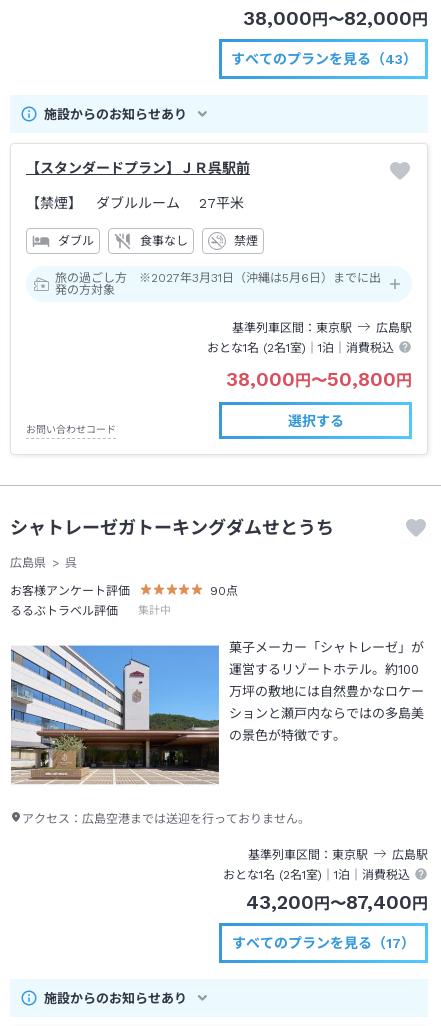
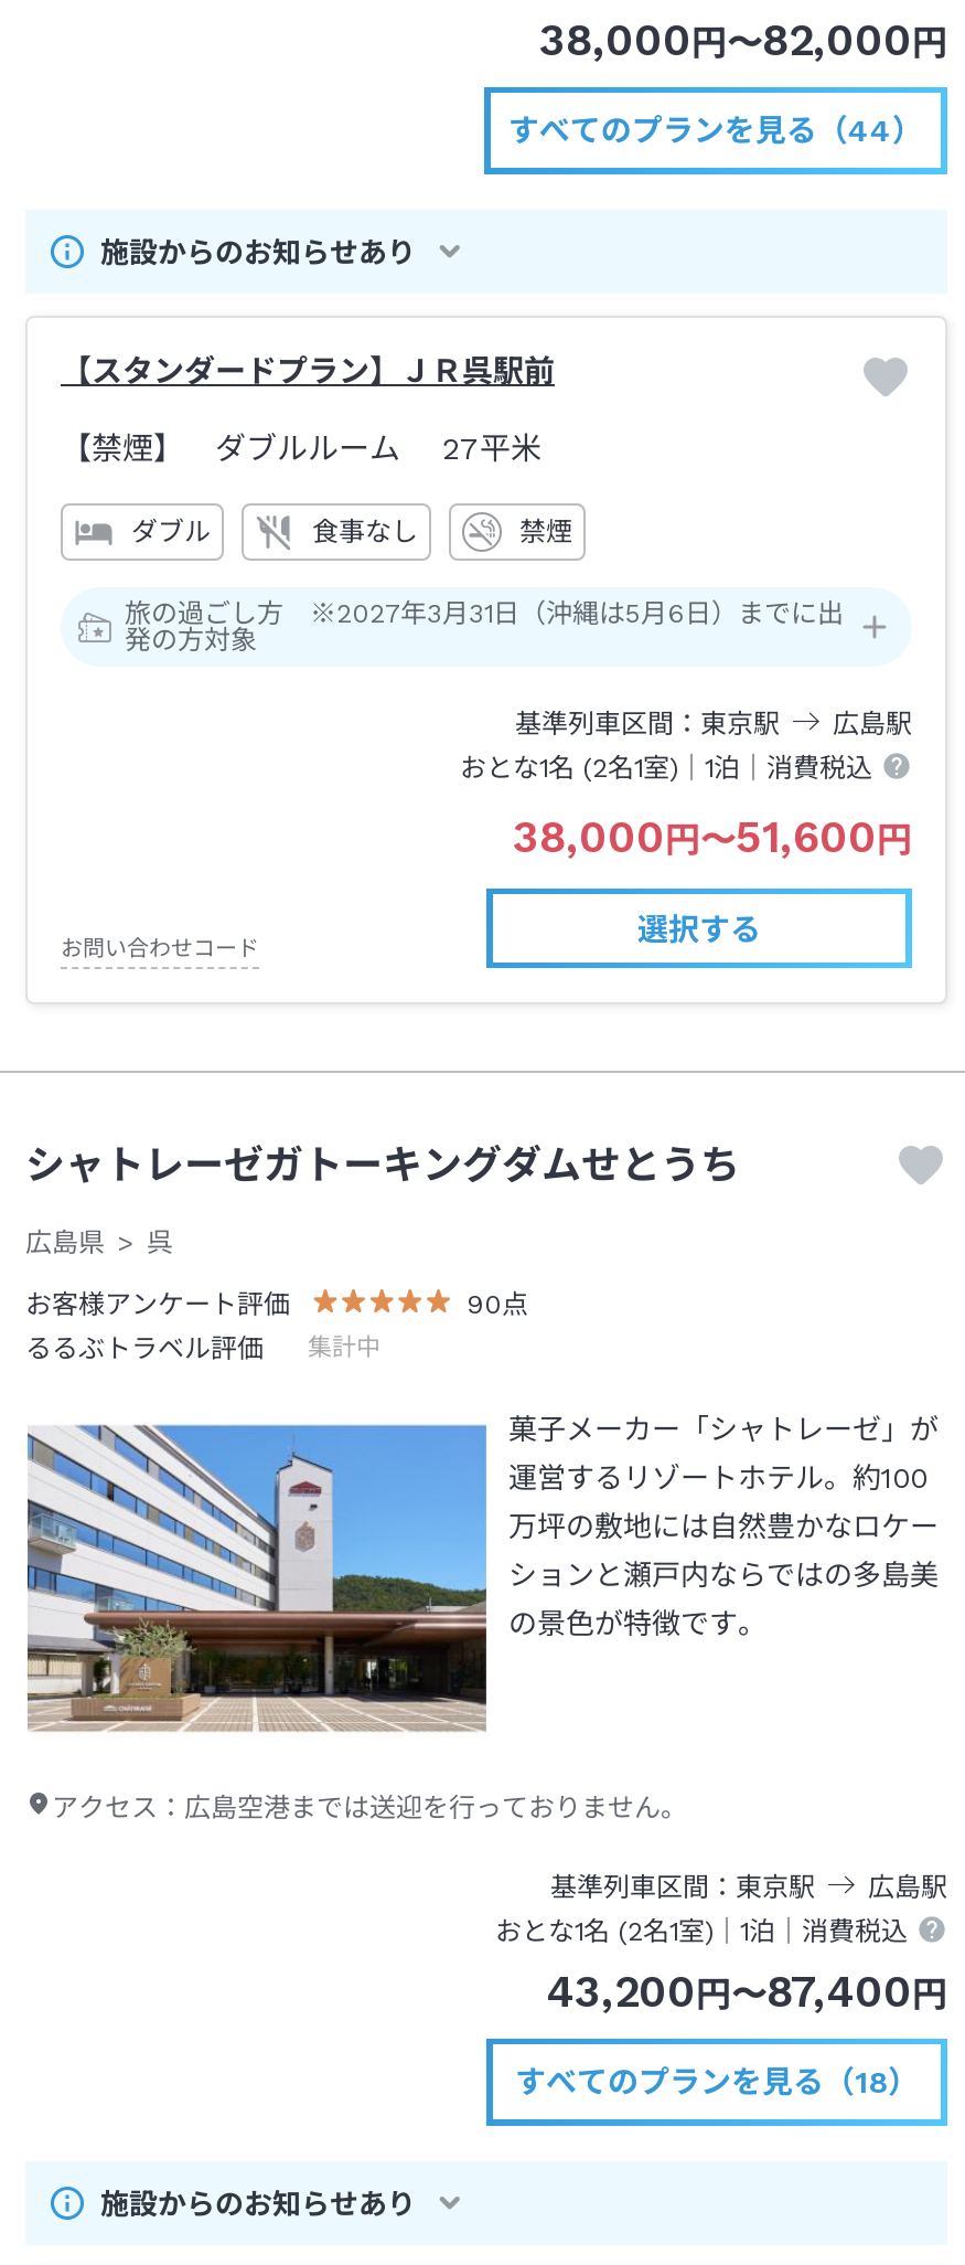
- すべてのプランを見る（43）
+ すべてのプランを見る（44）

- 38,000円〜50,800円
+ 38,000円〜51,600円

- すべてのプランを見る（17）
+ すべてのプランを見る（18）
